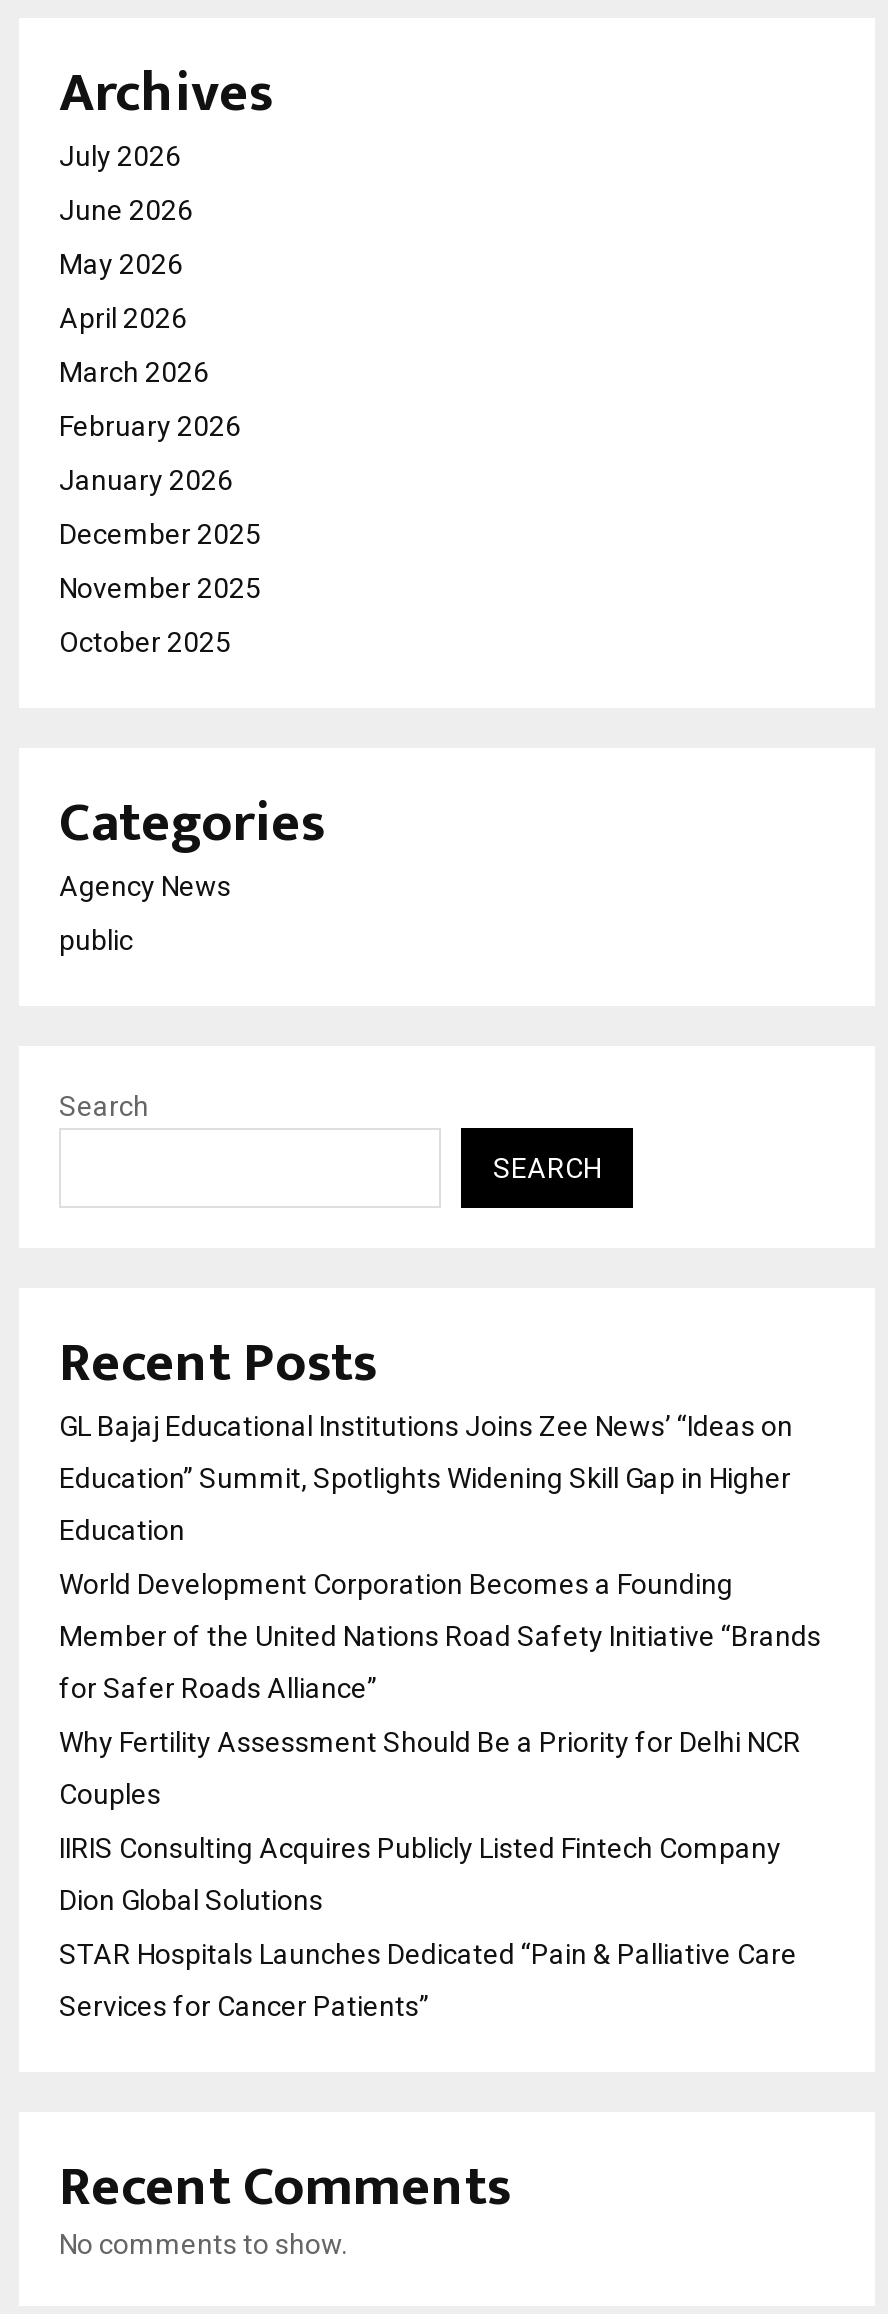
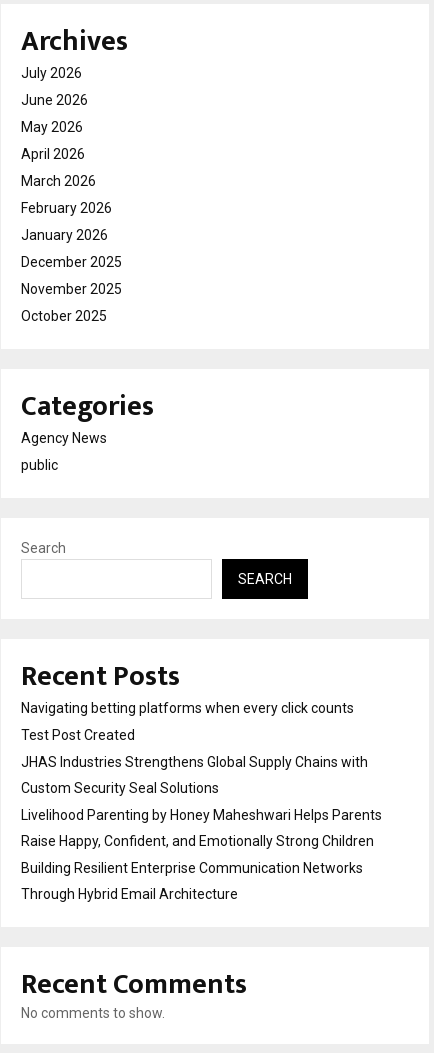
- GL Bajaj Educational Institutions Joins Zee News’ “Ideas on
- Education” Summit, Spotlights Widening Skill Gap in Higher
- Education
- World Development Corporation Becomes a Founding
- Member of the United Nations Road Safety Initiative “Brands
- for Safer Roads Alliance”
- Why Fertility Assessment Should Be a Priority for Delhi NCR
- Couples
- IIRIS Consulting Acquires Publicly Listed Fintech Company
- Dion Global Solutions
- STAR Hospitals Launches Dedicated “Pain & Palliative Care
- Services for Cancer Patients”
+ Navigating betting platforms when every click counts
+ Test Post Created
+ JHAS Industries Strengthens Global Supply Chains with
+ Custom Security Seal Solutions
+ Livelihood Parenting by Honey Maheshwari Helps Parents
+ Raise Happy, Confident, and Emotionally Strong Children
+ Building Resilient Enterprise Communication Networks
+ Through Hybrid Email Architecture
